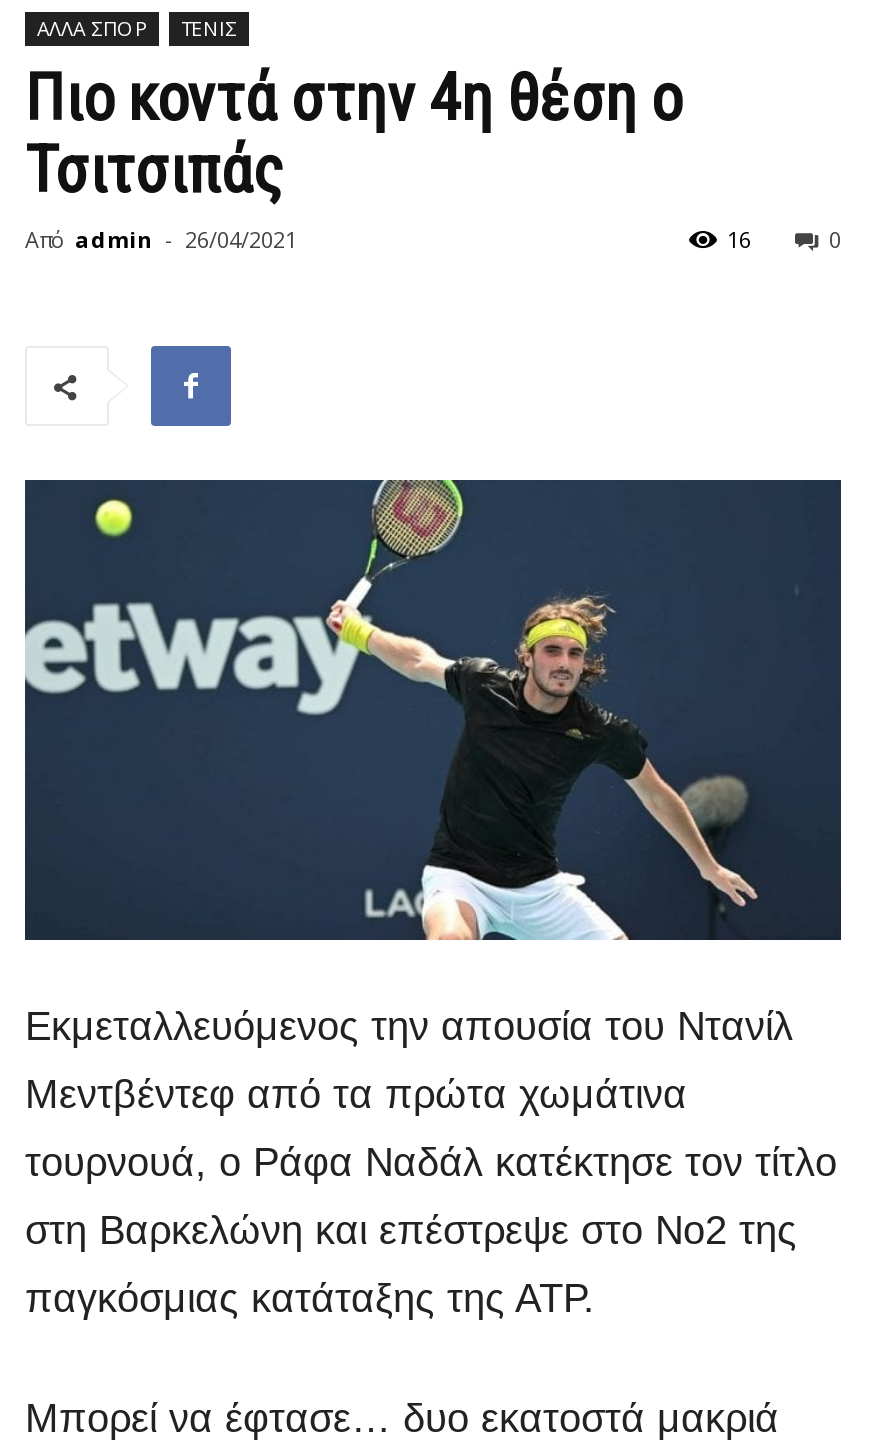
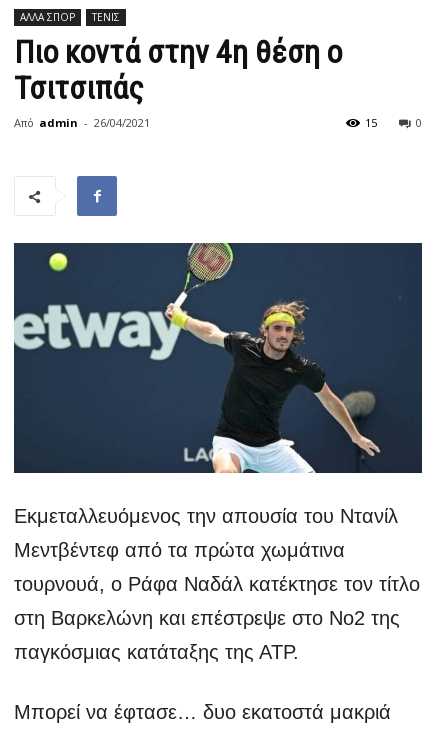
- 16
+ 15
